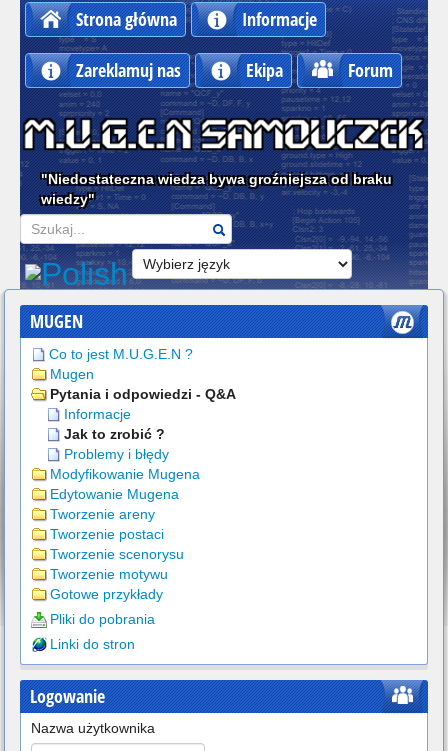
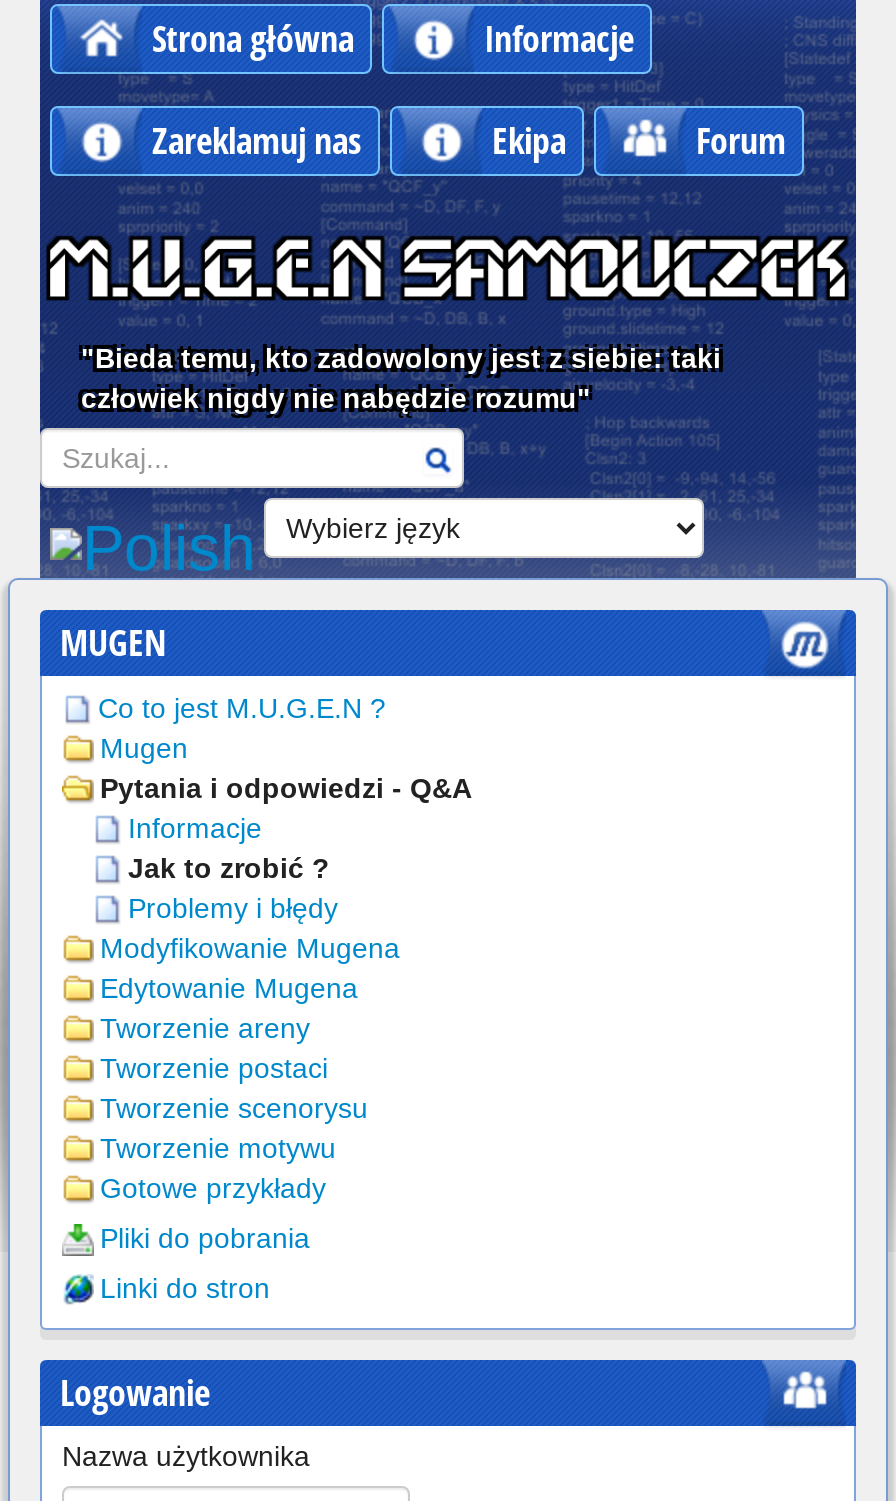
- "Niedostateczna wiedza bywa groźniejsza od braku
- wiedzy"
+ "Bieda temu, kto zadowolony jest z siebie: taki
+ człowiek nigdy nie nabędzie rozumu"
